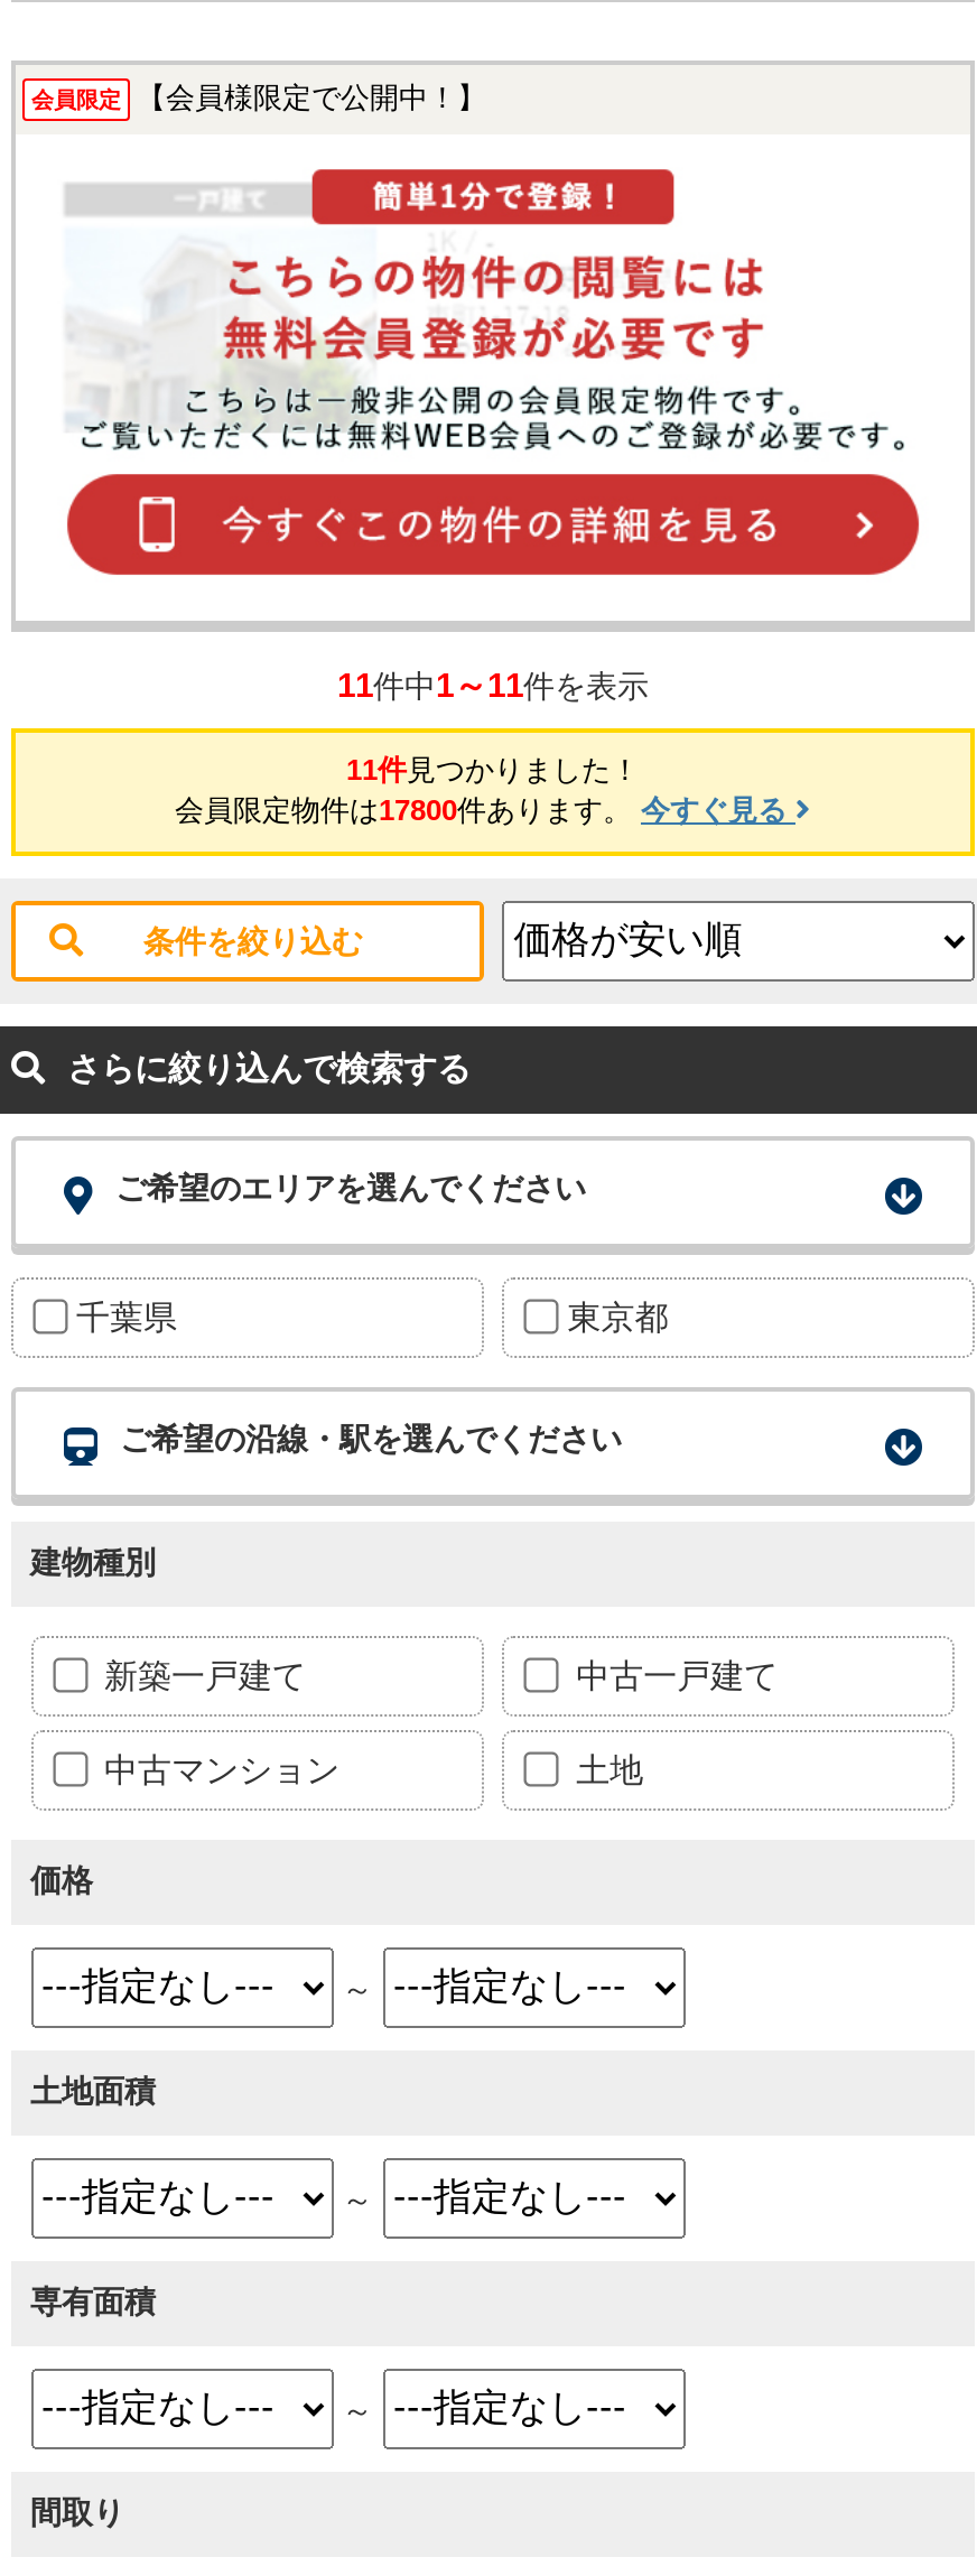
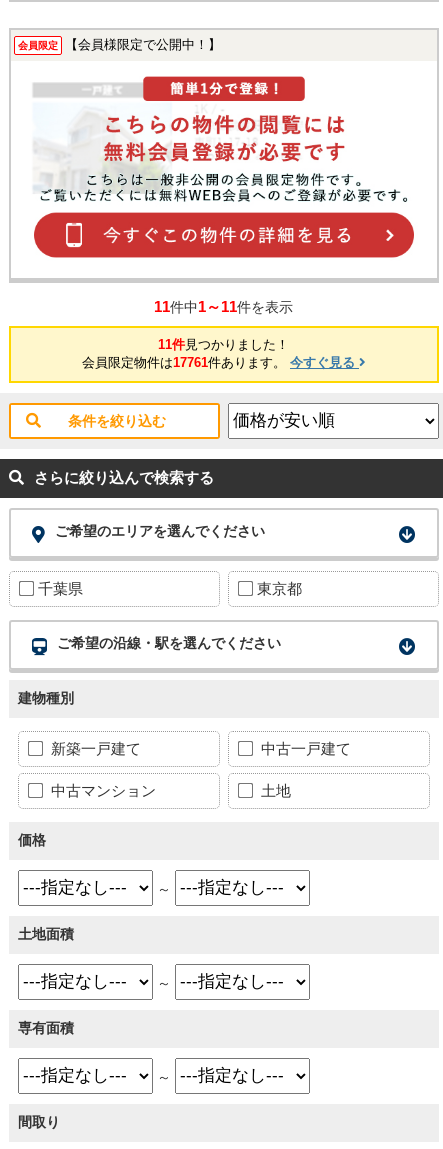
- 会員限定物件は17800件あります。今すぐ見る
+ 会員限定物件は17761件あります。今すぐ見る
